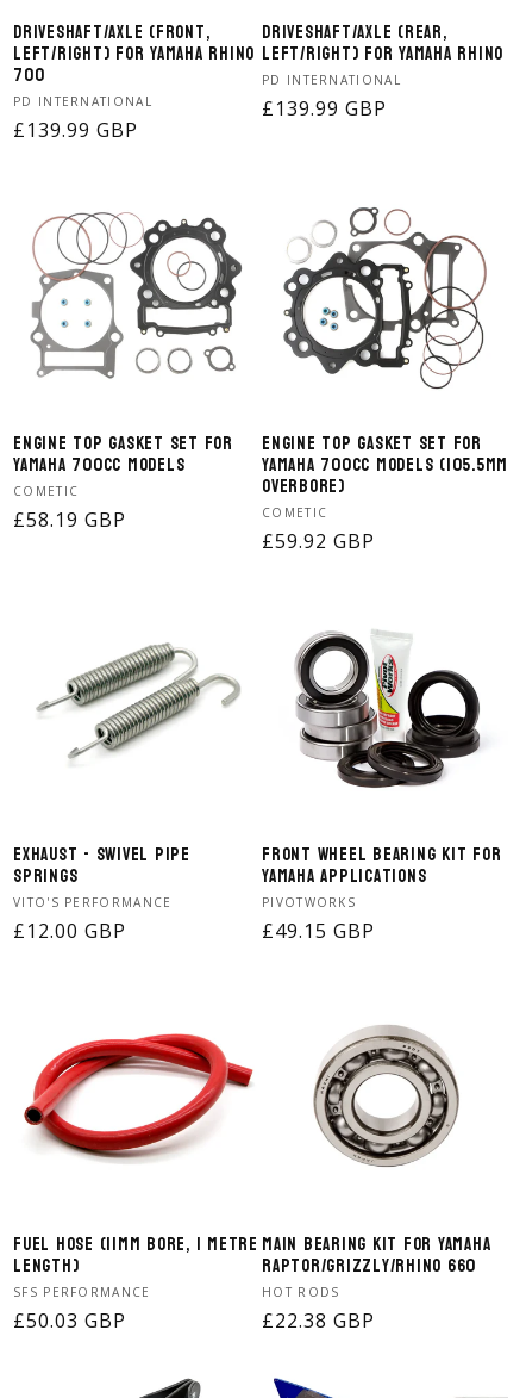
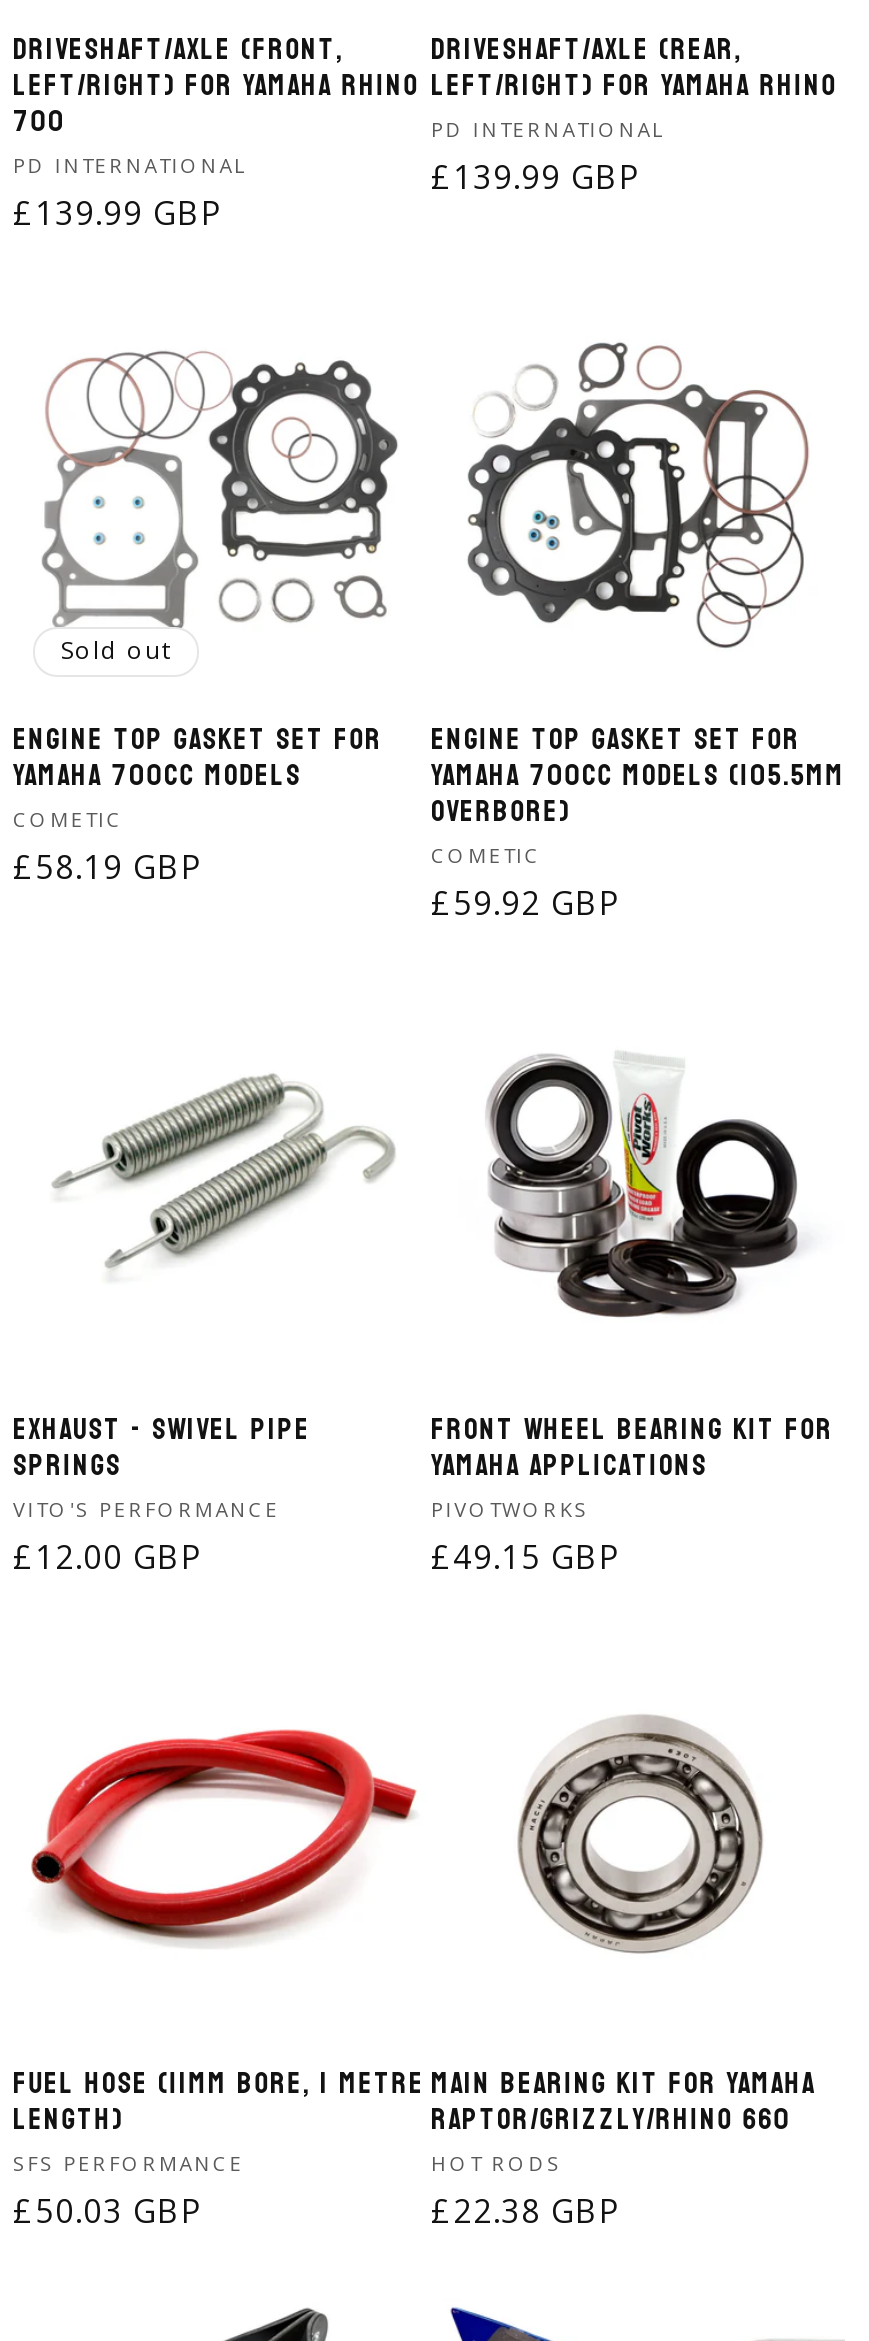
+ Sold out
